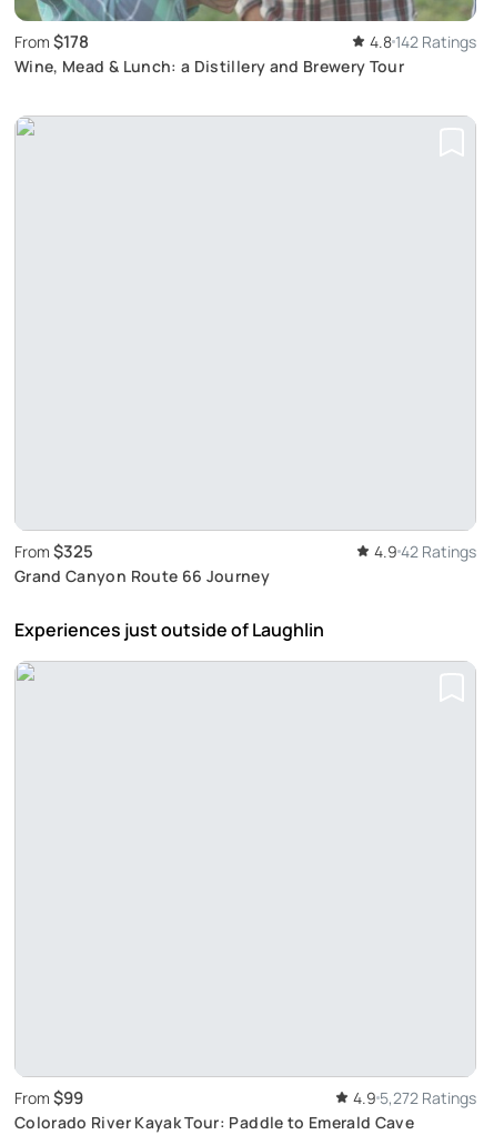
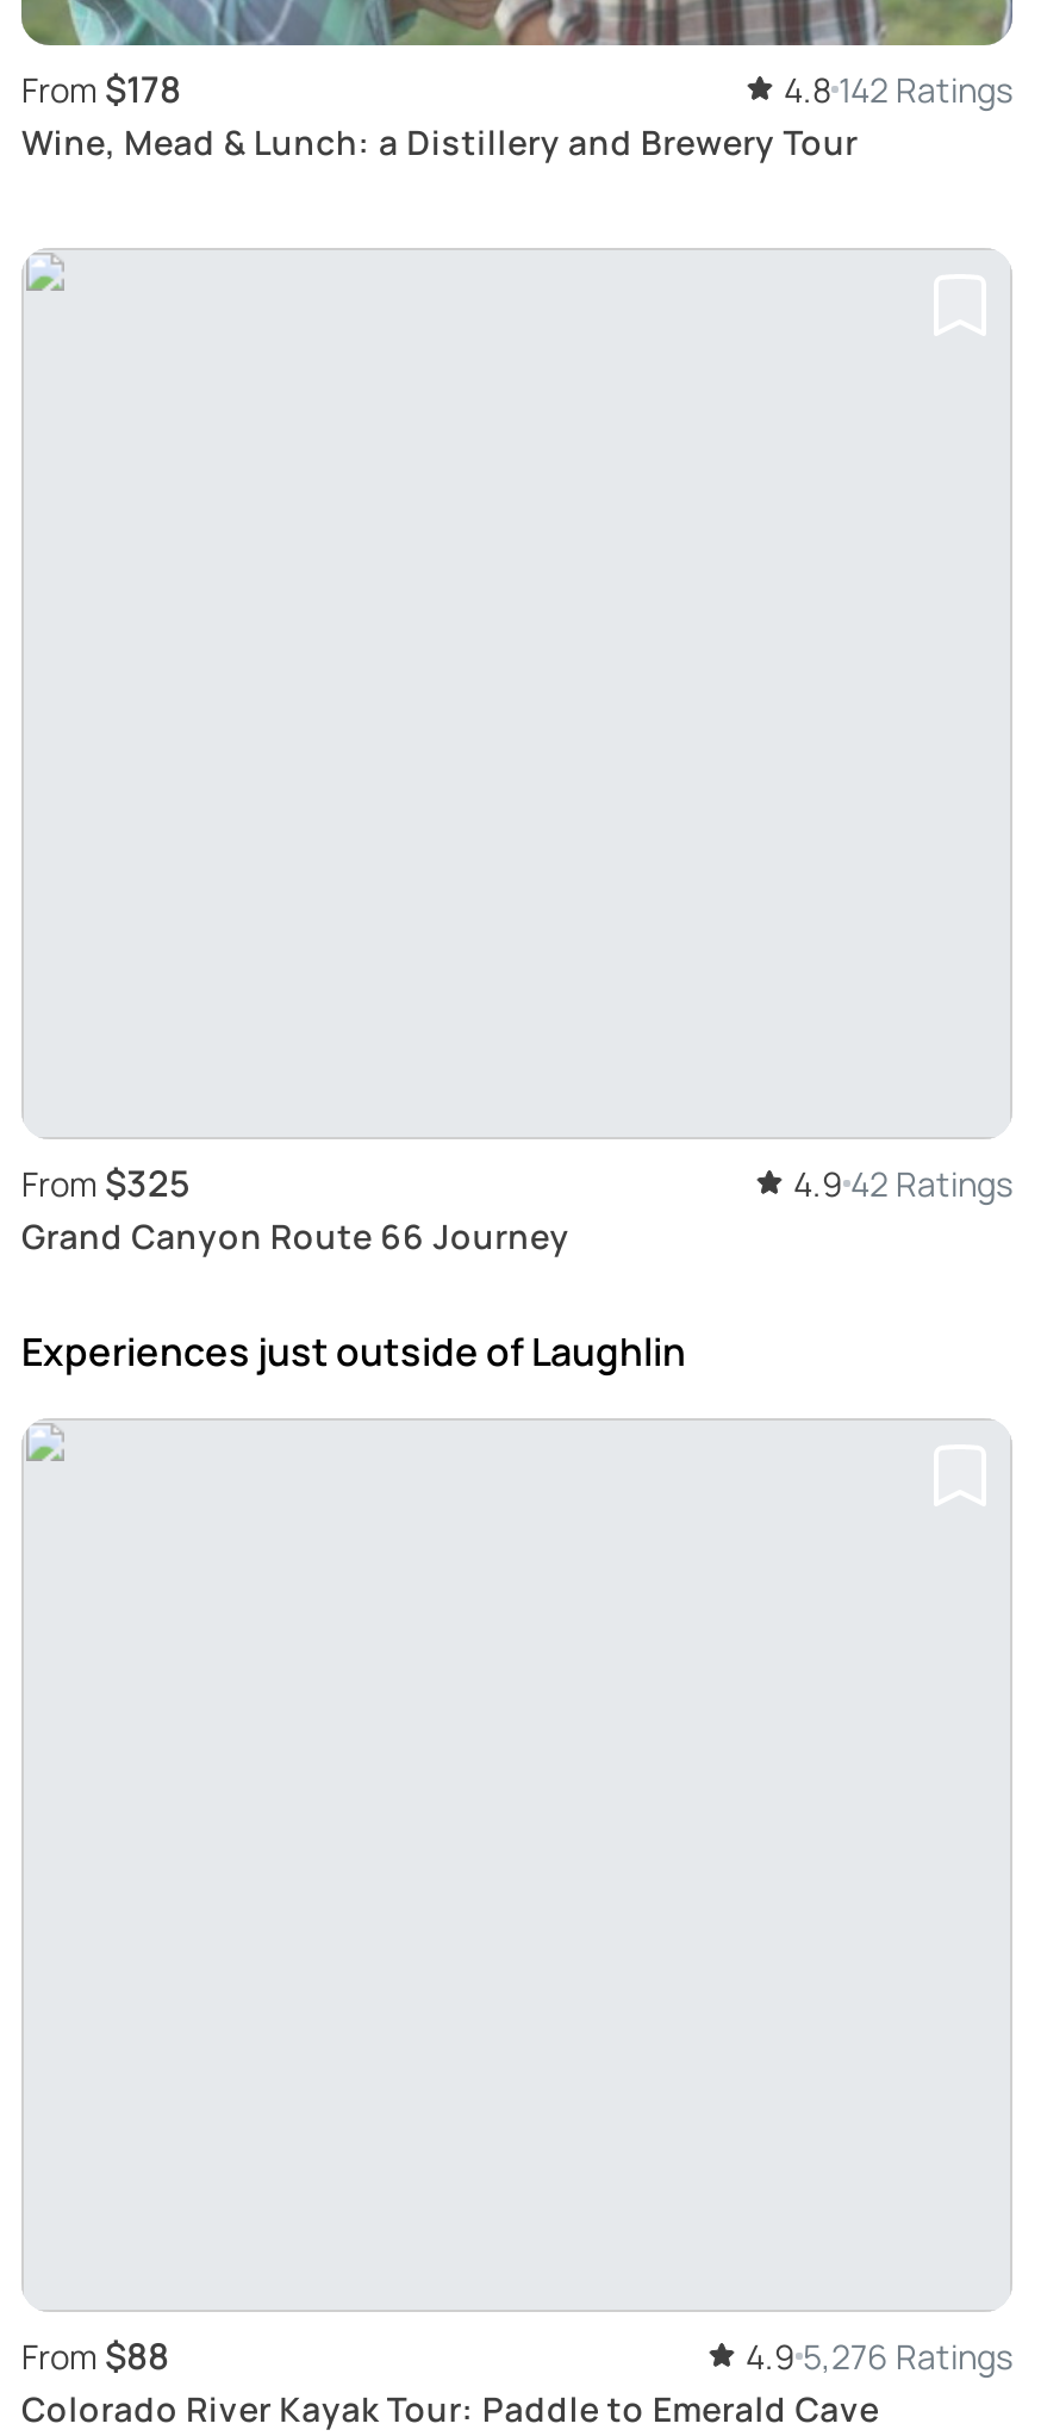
- From $99
+ From $88

- 4.9 5,272 Ratings
+ 4.9 5,276 Ratings
